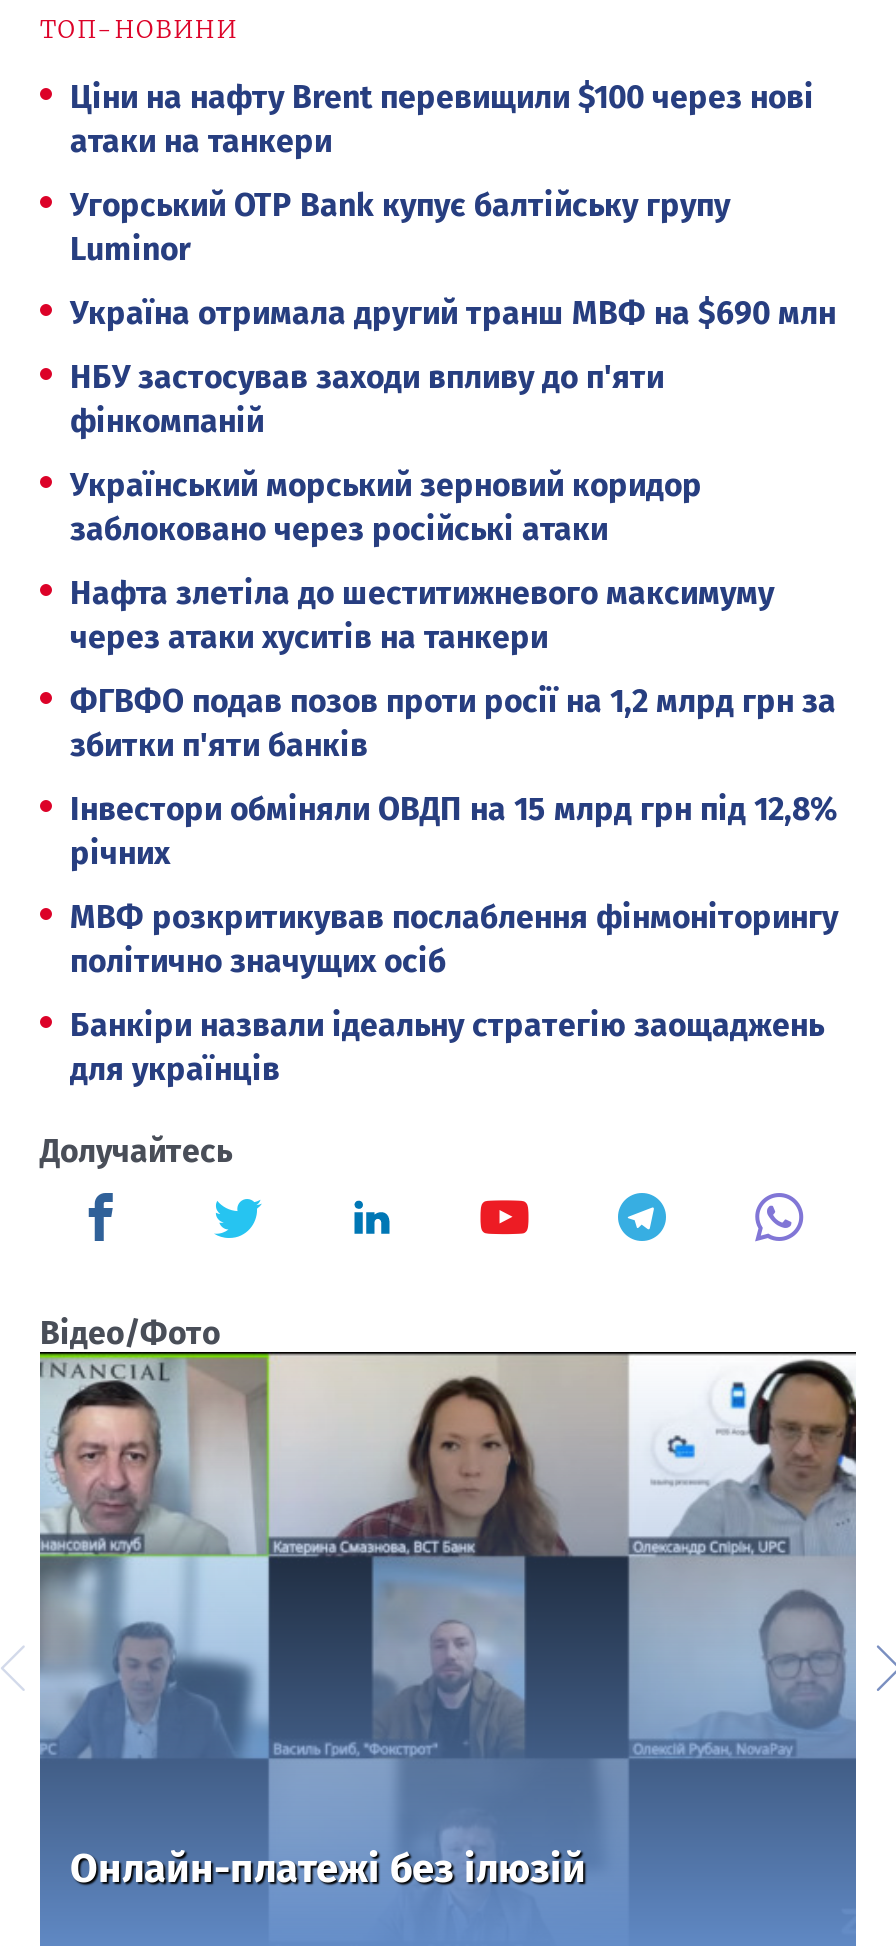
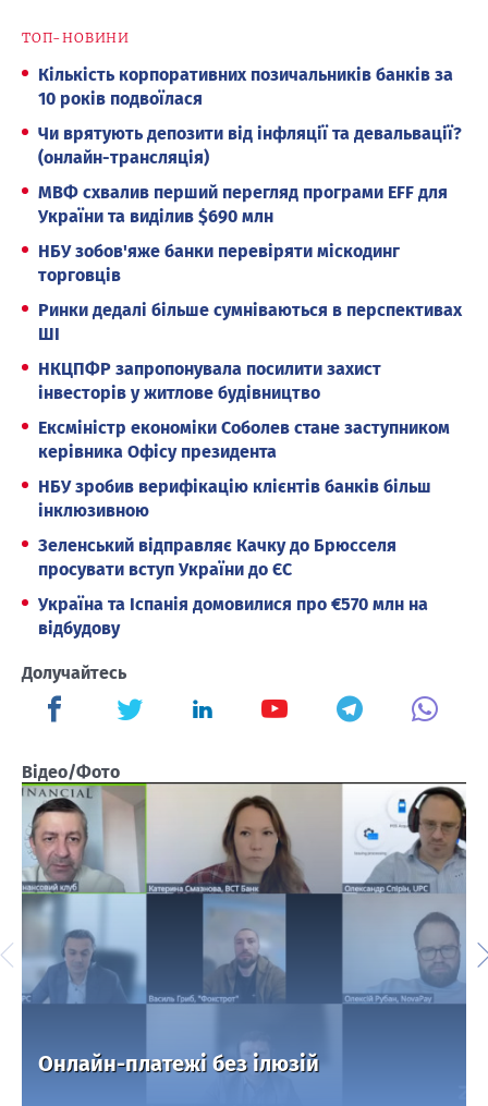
- Ціни на нафту Brent перевищили $100 через нові
- атаки на танкери
+ Кількість корпоративних позичальників банків за
+ 10 років подвоїлася

- Угорський OTP Bank купує балтійську групу
- Luminor
+ Чи врятують депозити від інфляції та девальвації?
+ (онлайн-трансляція)

- Україна отримала другий транш МВФ на $690 млн
+ МВФ схвалив перший перегляд програми EFF для
+ України та виділив $690 млн

- НБУ застосував заходи впливу до п'яти
- фінкомпаній
+ НБУ зобов'яже банки перевіряти міскодинг
+ торговців

- Український морський зерновий коридор
- заблоковано через російські атаки
+ Ринки дедалі більше сумніваються в перспективах
+ ШІ

- Нафта злетіла до шеститижневого максимуму
- через атаки хуситів на танкери
+ НКЦПФР запропонувала посилити захист
+ інвесторів у житлове будівництво

- ФГВФО подав позов проти росії на 1,2 млрд грн за
- збитки п'яти банків
+ Ексміністр економіки Соболев стане заступником
+ керівника Офісу президента

- Інвестори обміняли ОВДП на 15 млрд грн під 12,8%
- річних
+ НБУ зробив верифікацію клієнтів банків більш
+ інклюзивною

- МВФ розкритикував послаблення фінмоніторингу
- політично значущих осіб
+ Зеленський відправляє Качку до Брюсселя
+ просувати вступ України до ЄС

- Банкіри назвали ідеальну стратегію заощаджень
- для українців
+ Україна та Іспанія домовилися про €570 млн на
+ відбудову
